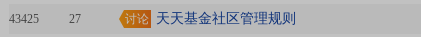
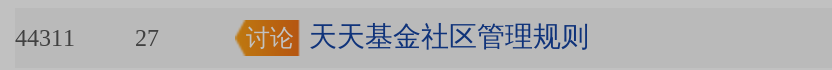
- 43425
+ 44311
